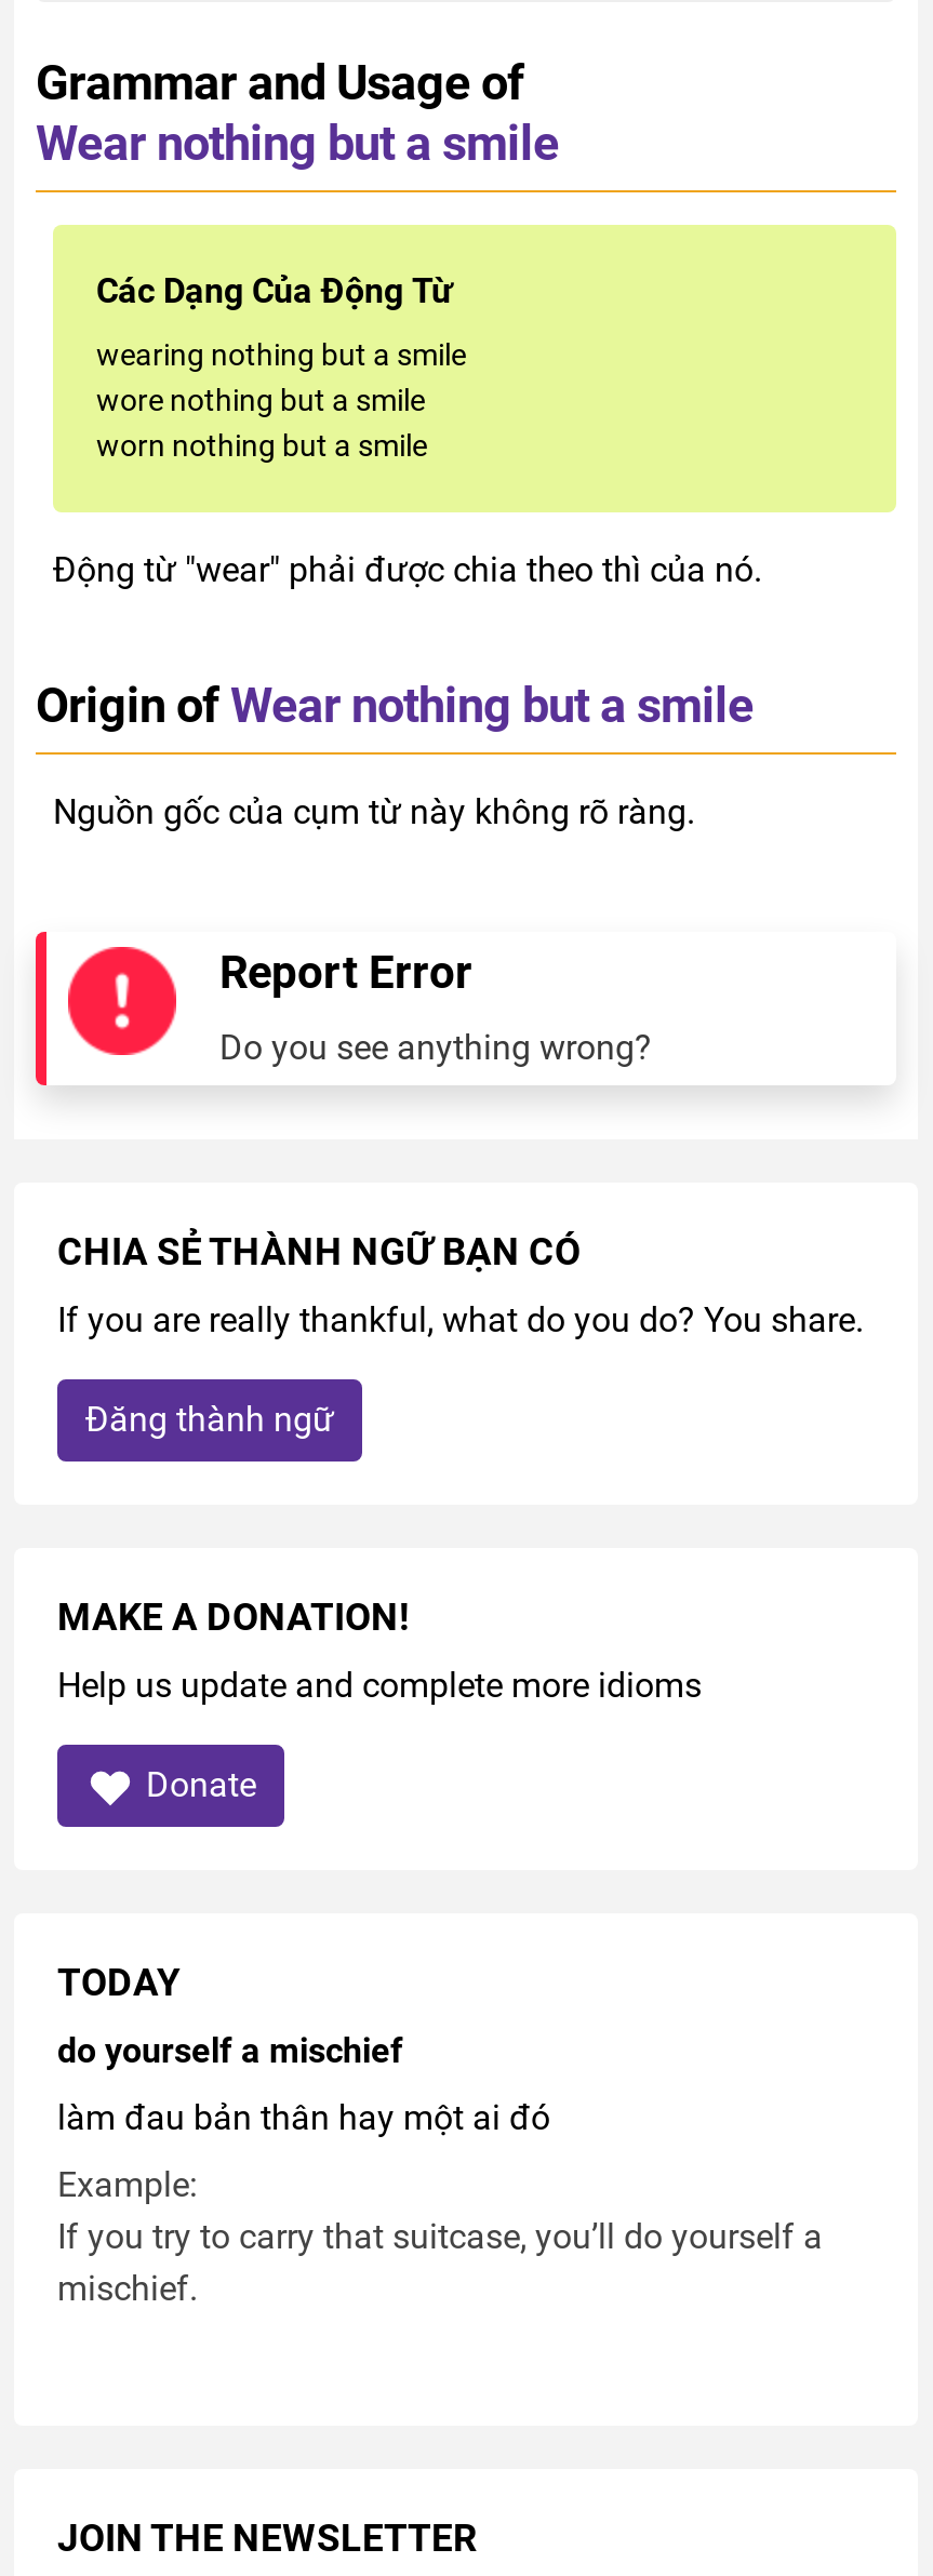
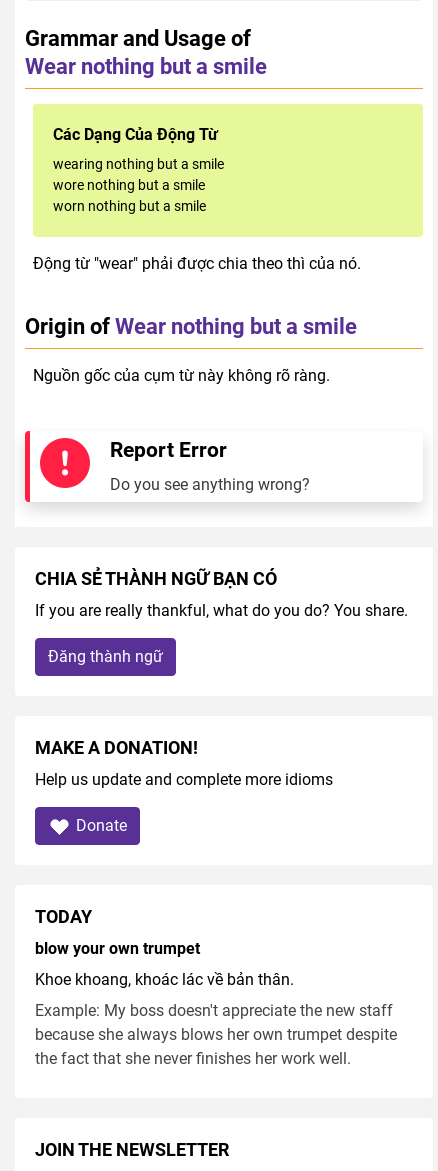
- do yourself a mischief
+ blow your own trumpet

- làm đau bản thân hay một ai đó
+ Khoe khoang, khoác lác về bản thân.

- Example:
- If you try to carry that suitcase, you’ll do yourself a
- mischief.
+ Example: My boss doesn't appreciate the new staff
+ because she always blows her own trumpet despite
+ the fact that she never finishes her work well.
